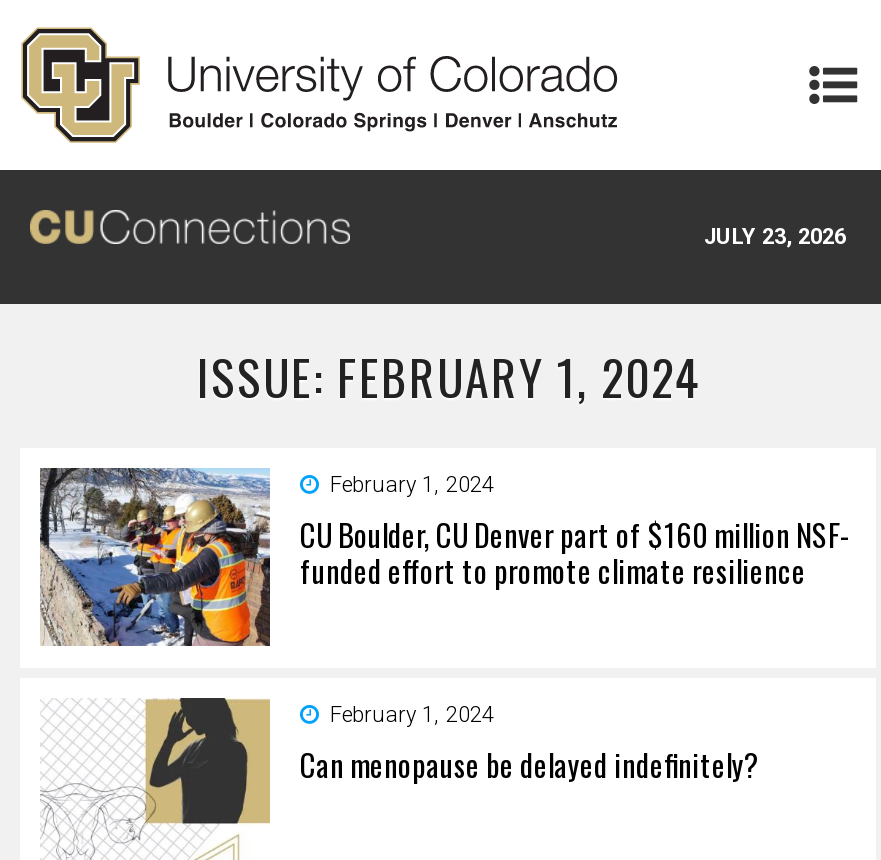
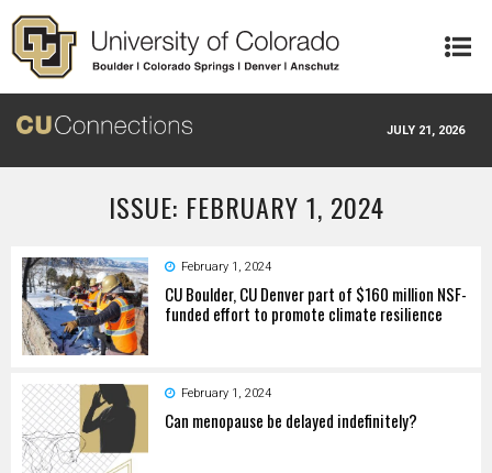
- JULY 23, 2026
+ JULY 21, 2026
